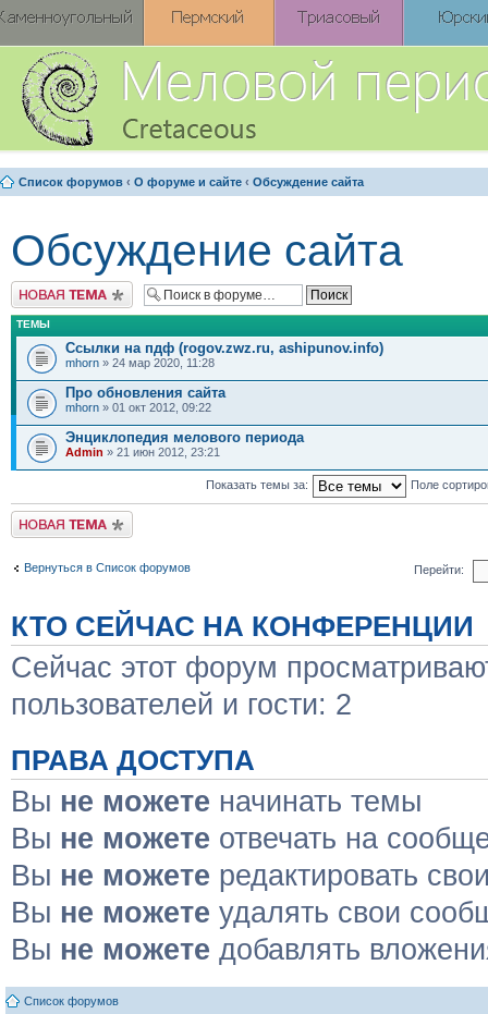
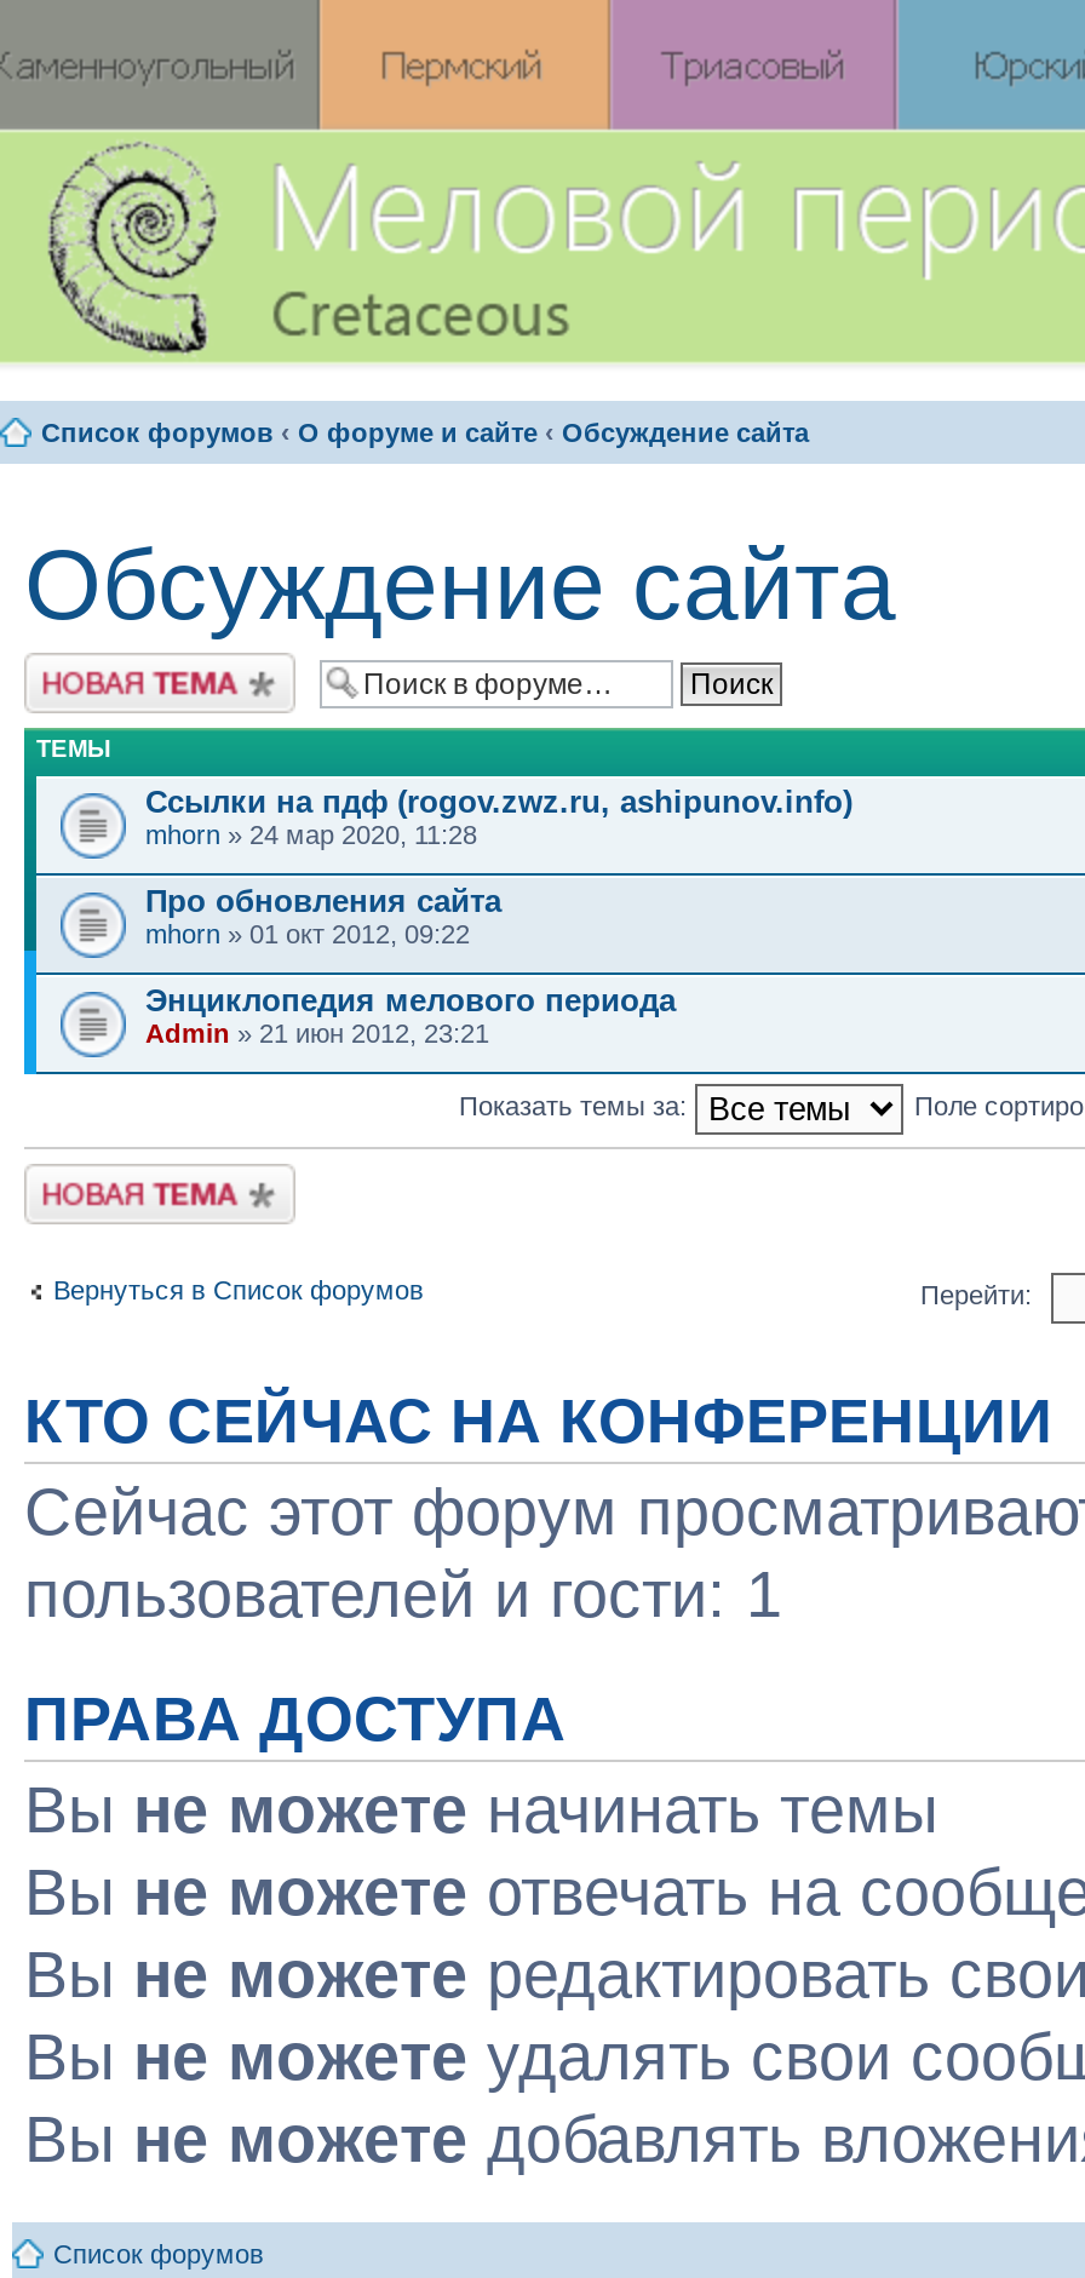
- пользователей и гости: 2
+ пользователей и гости: 1
